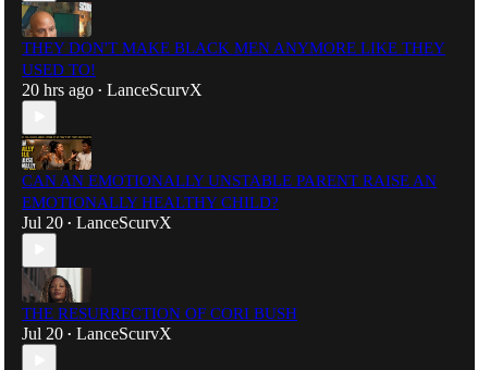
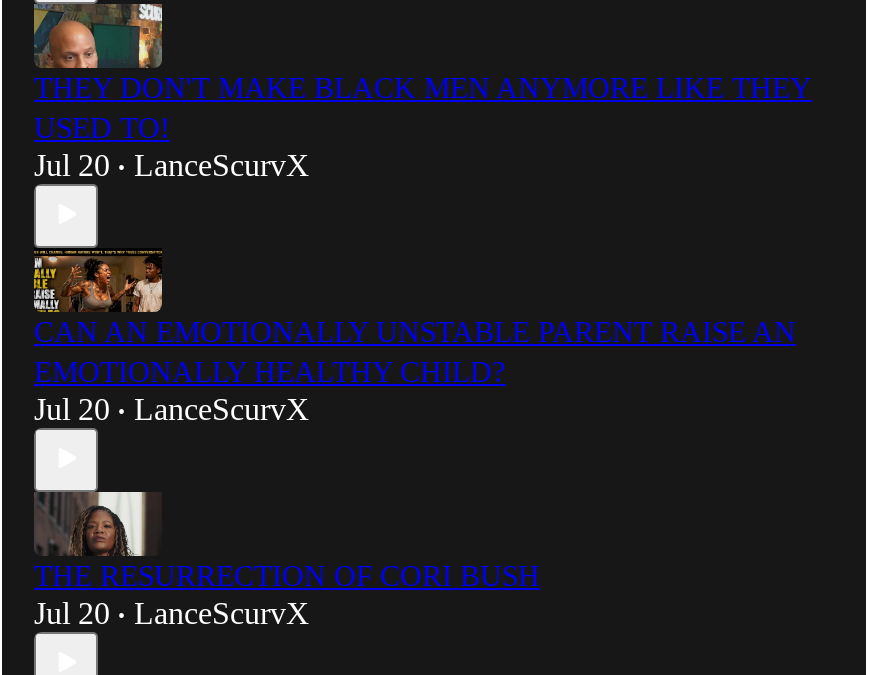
- 20 hrs ago • LanceScurvX
+ Jul 20 • LanceScurvX
